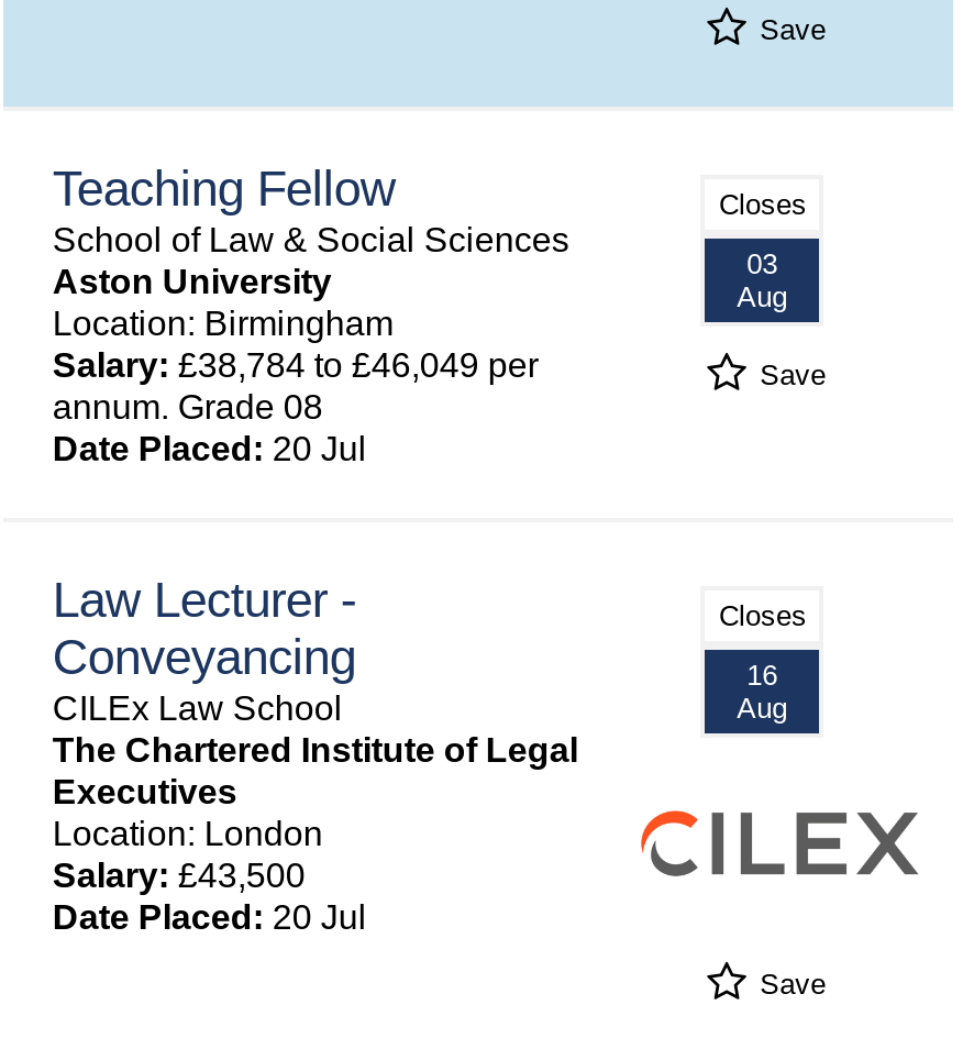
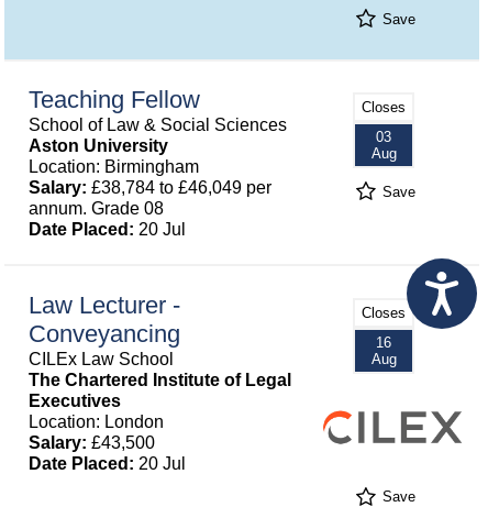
+ [image]
